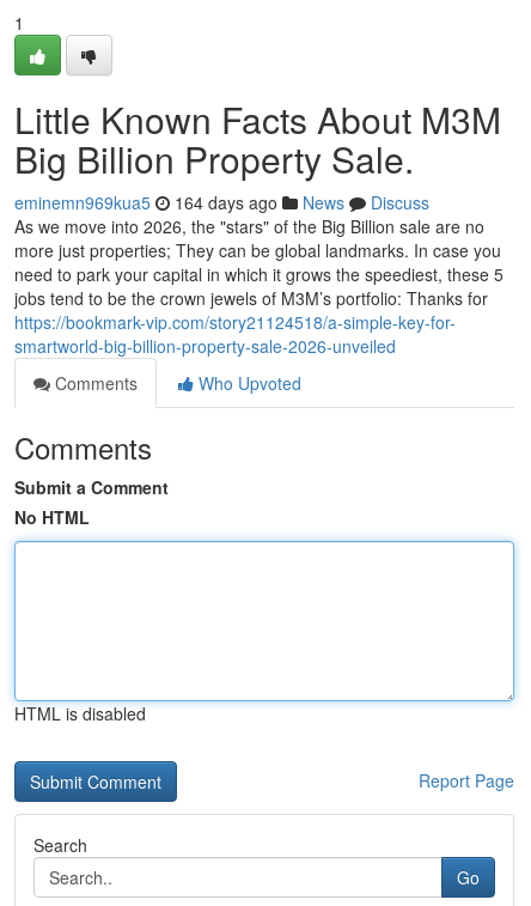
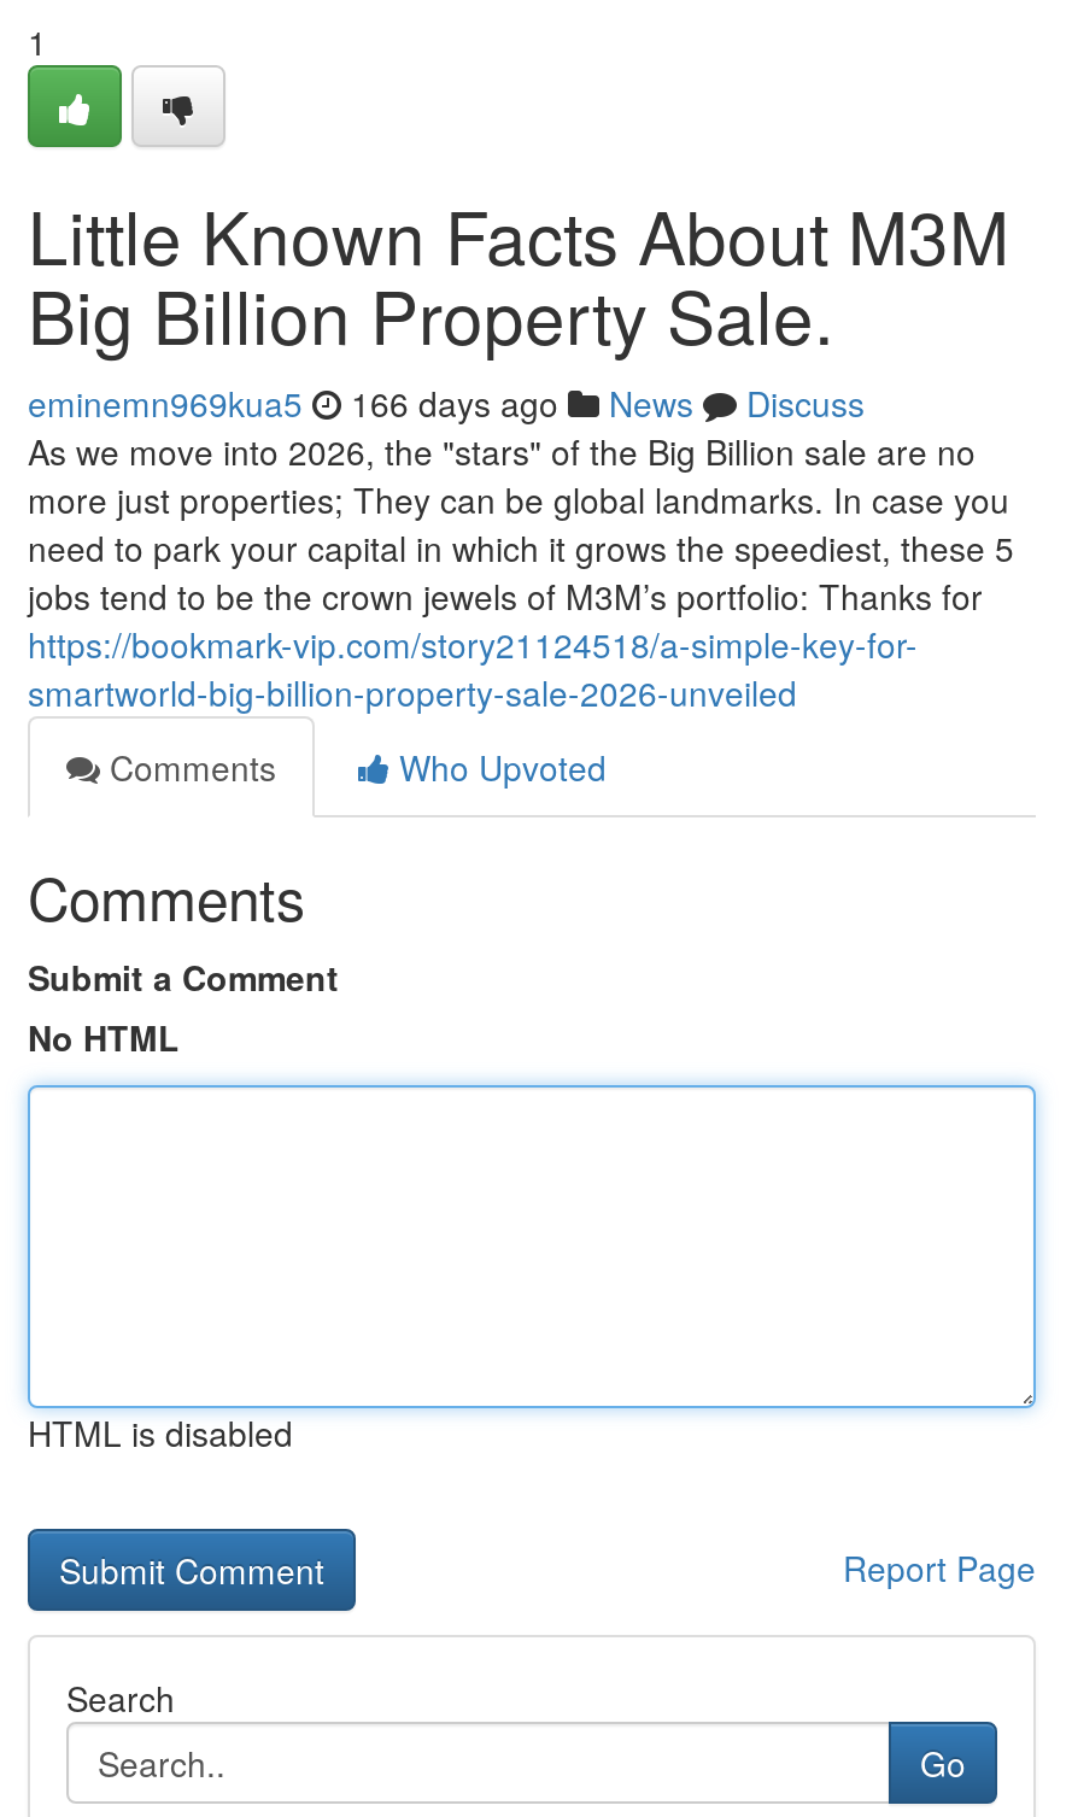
- eminemn969kua5 164 days ago News Discuss
+ eminemn969kua5 166 days ago News Discuss
